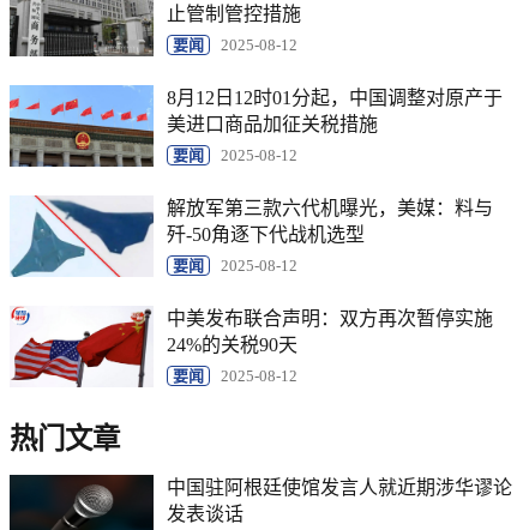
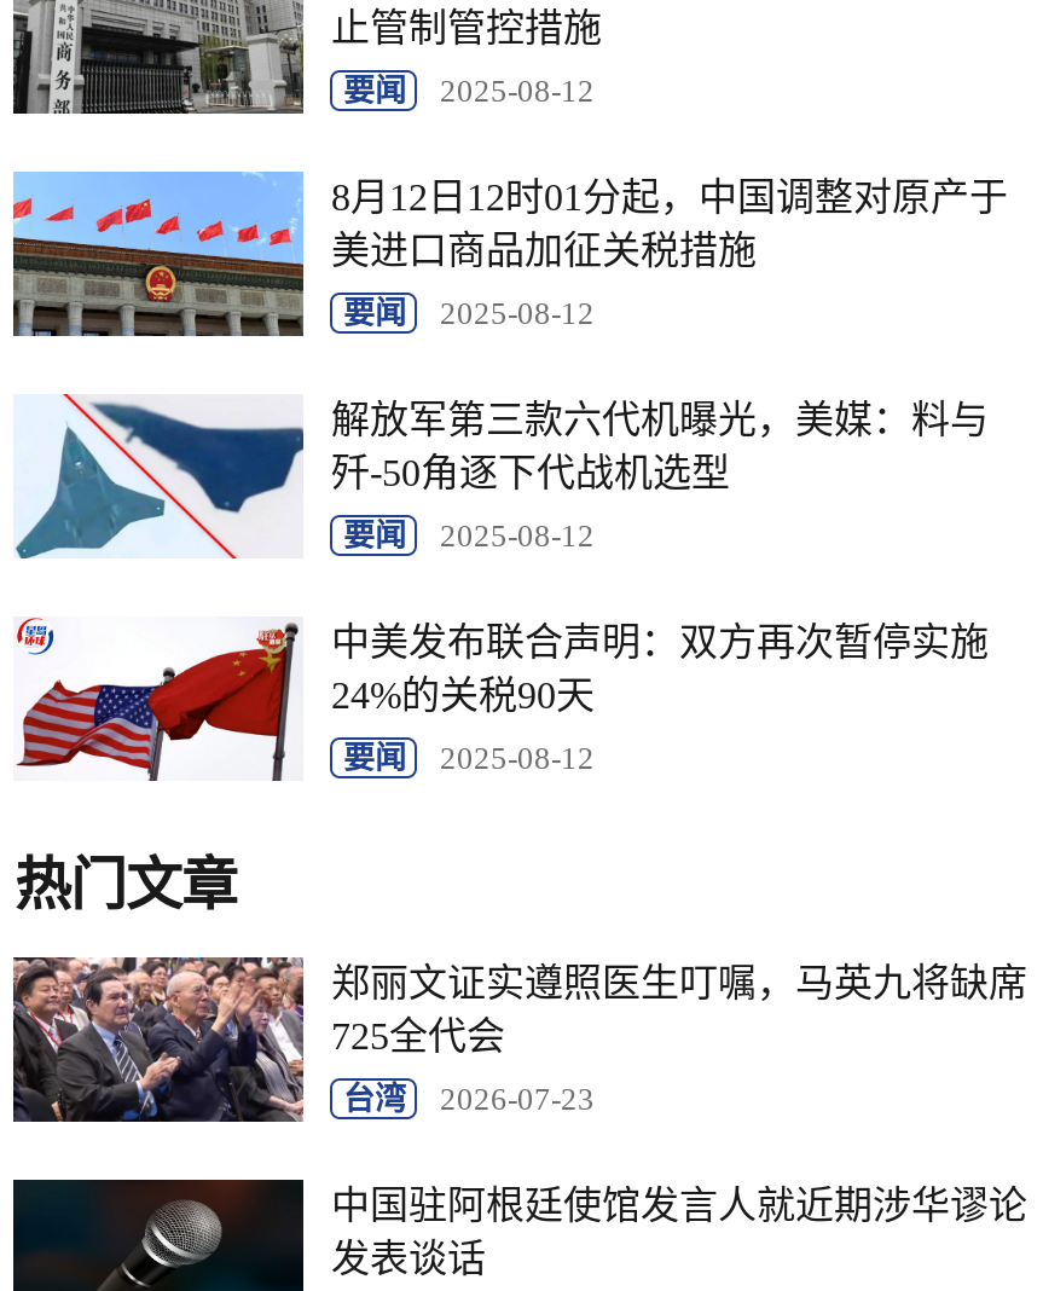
+ [image]
+ 郑丽文证实遵照医生叮嘱，马英九将缺席
+ 725全代会
+ 台湾
+ 2026-07-23
